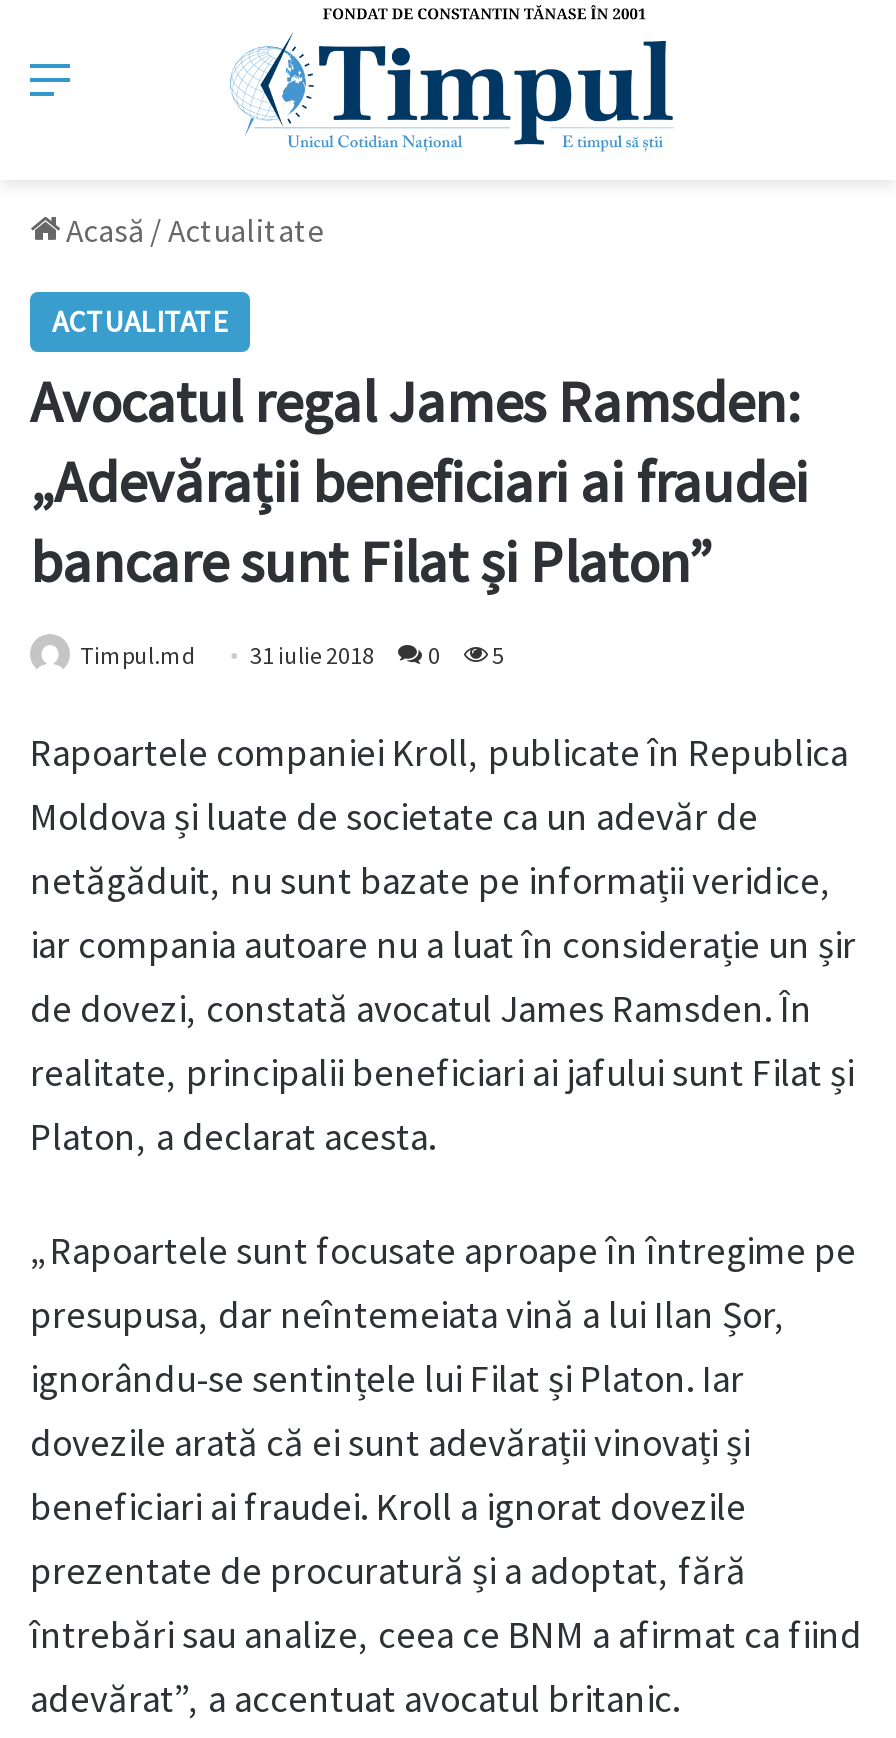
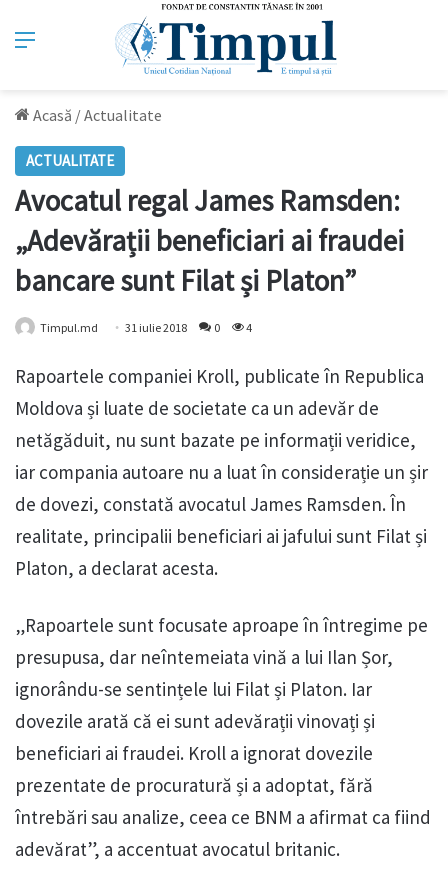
- Timpul.md 31 iulie 2018 0 5
+ Timpul.md 31 iulie 2018 0 4
